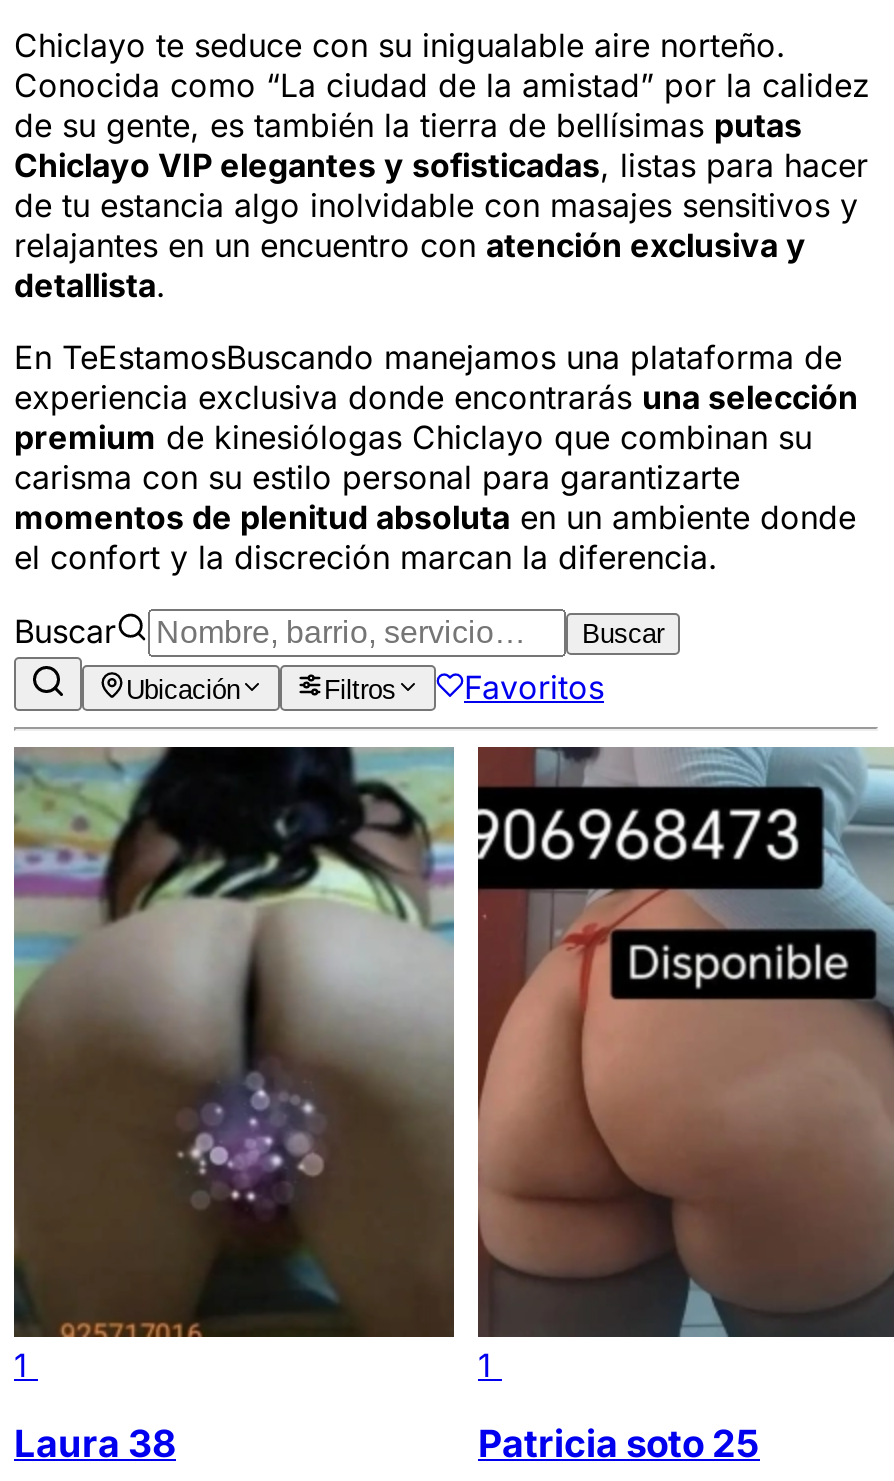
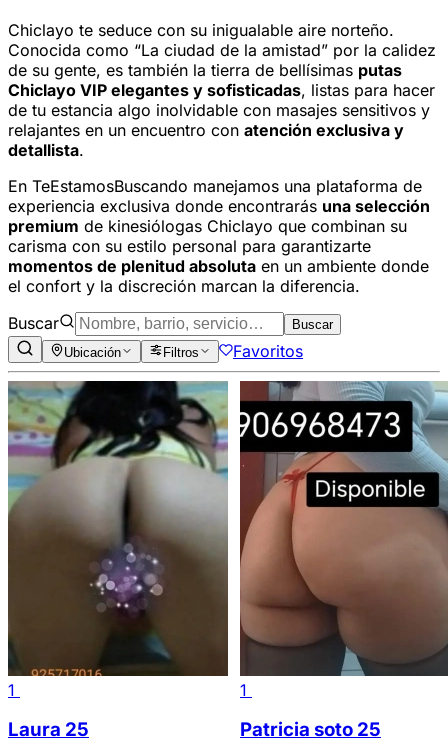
- Laura 38
+ Laura 25
